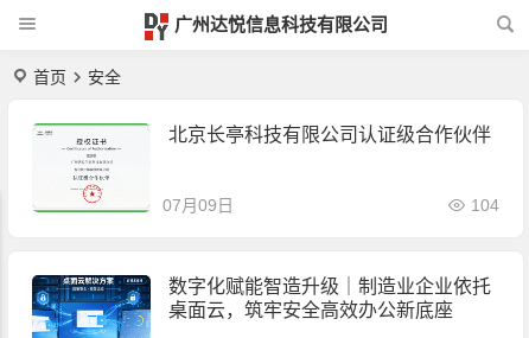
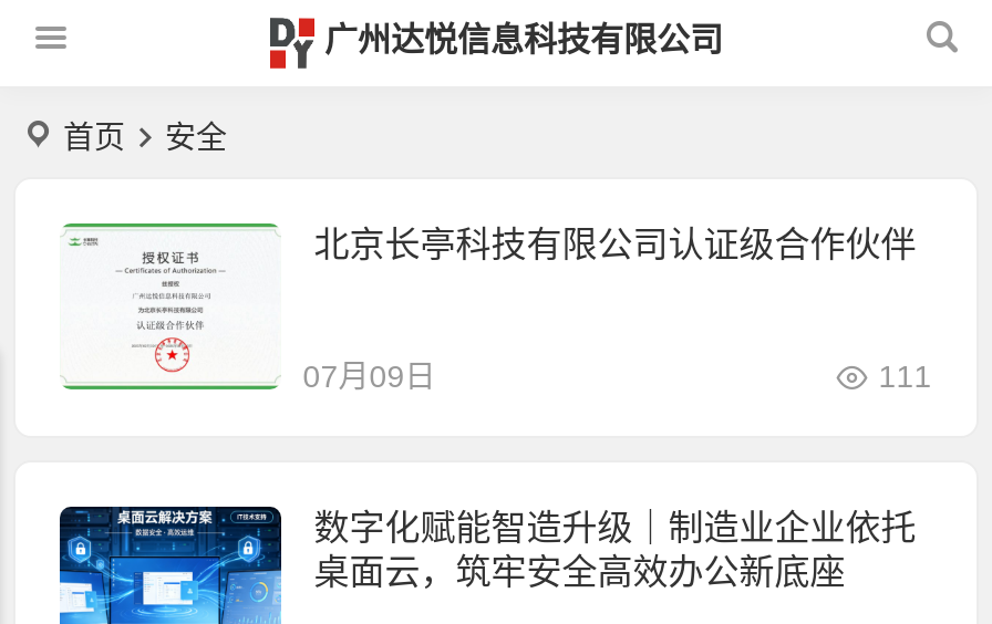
- 104
+ 111
